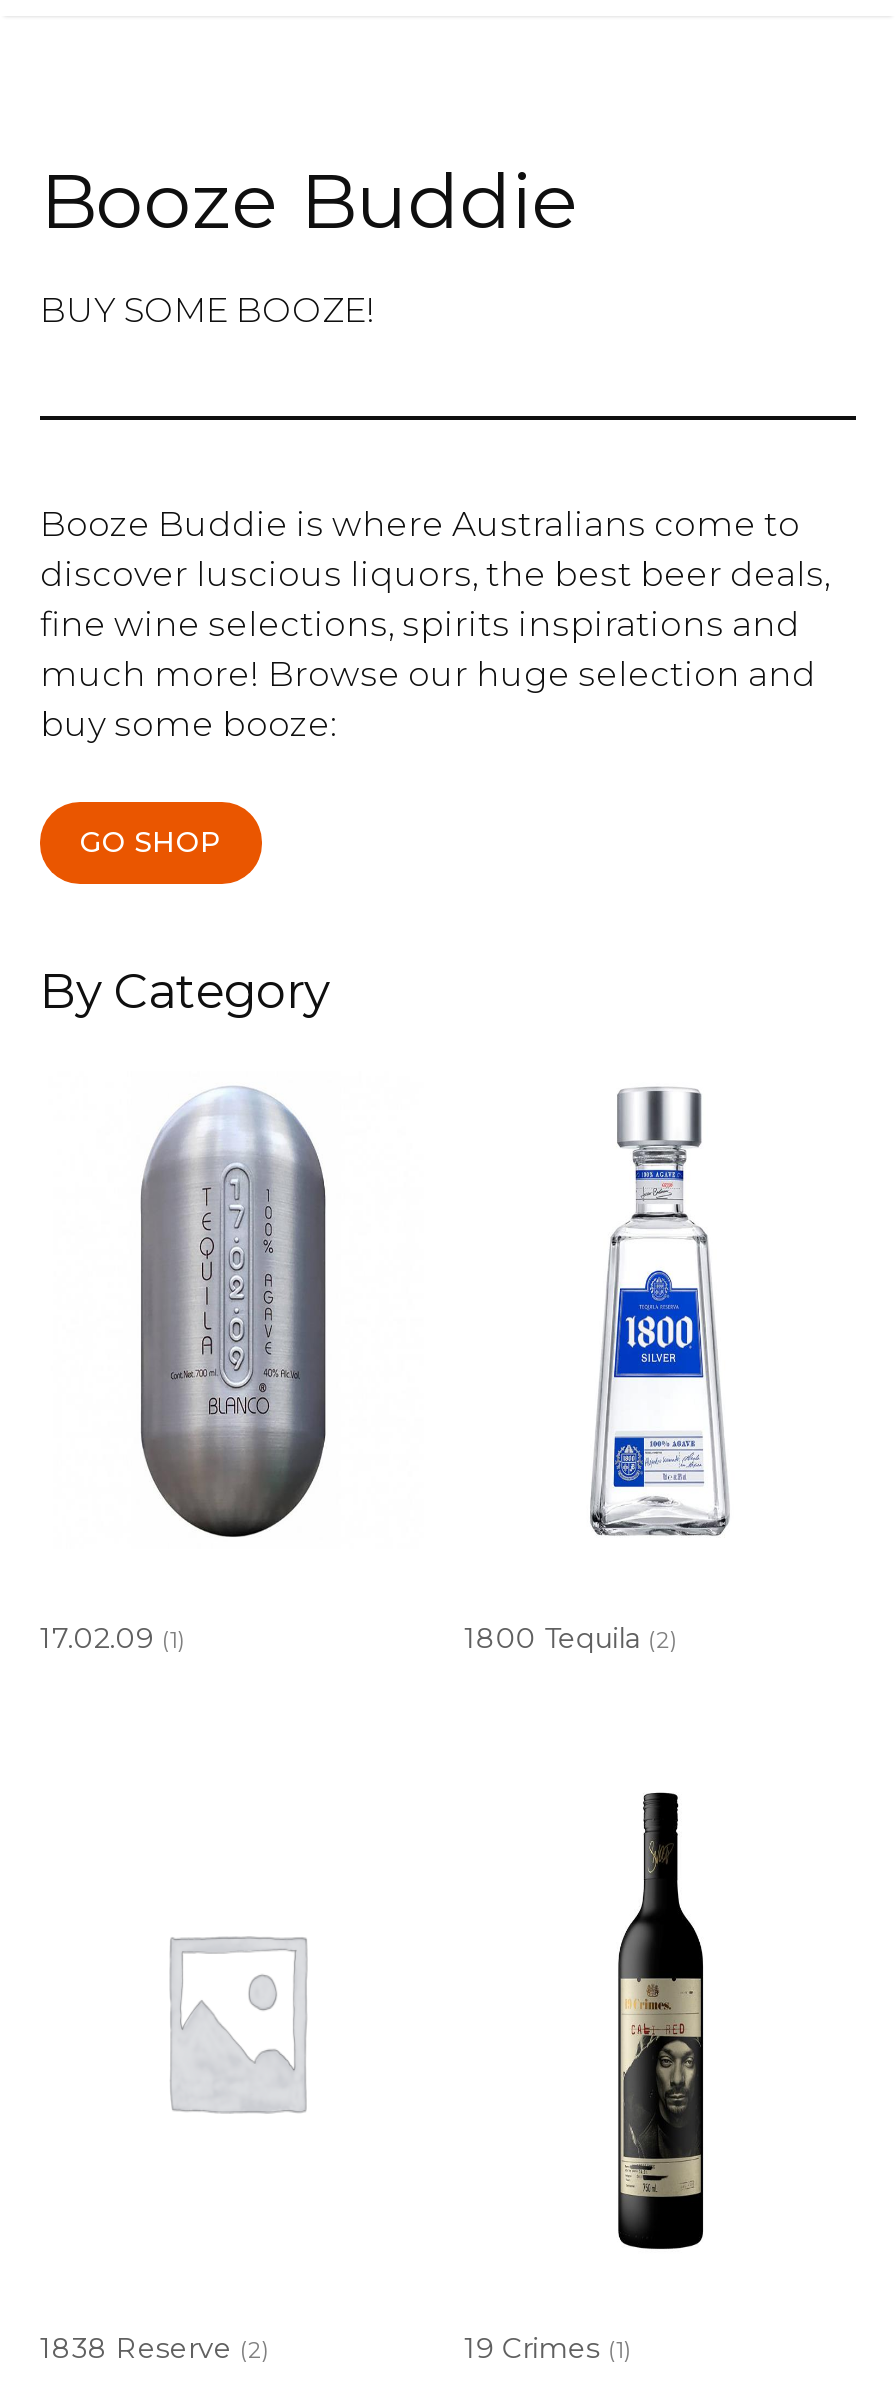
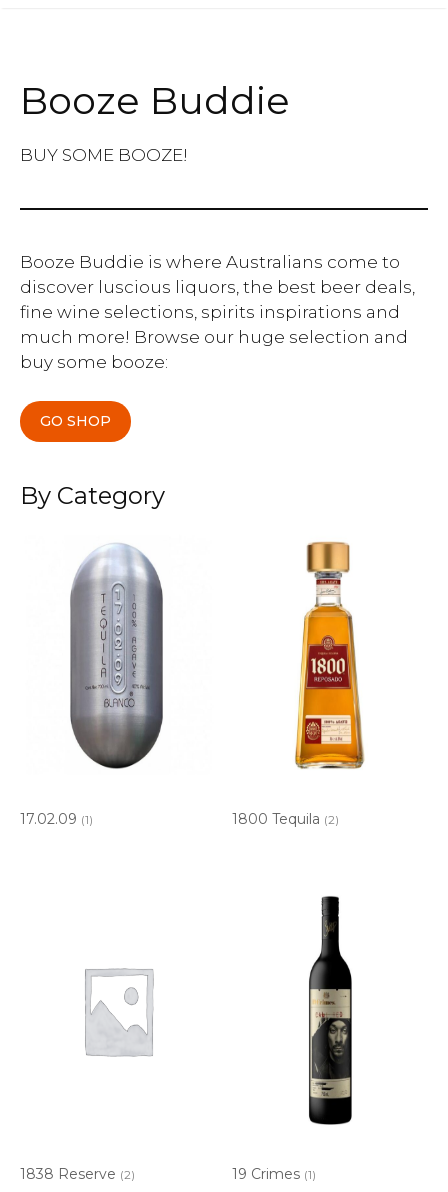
- [image]
+ [image]
